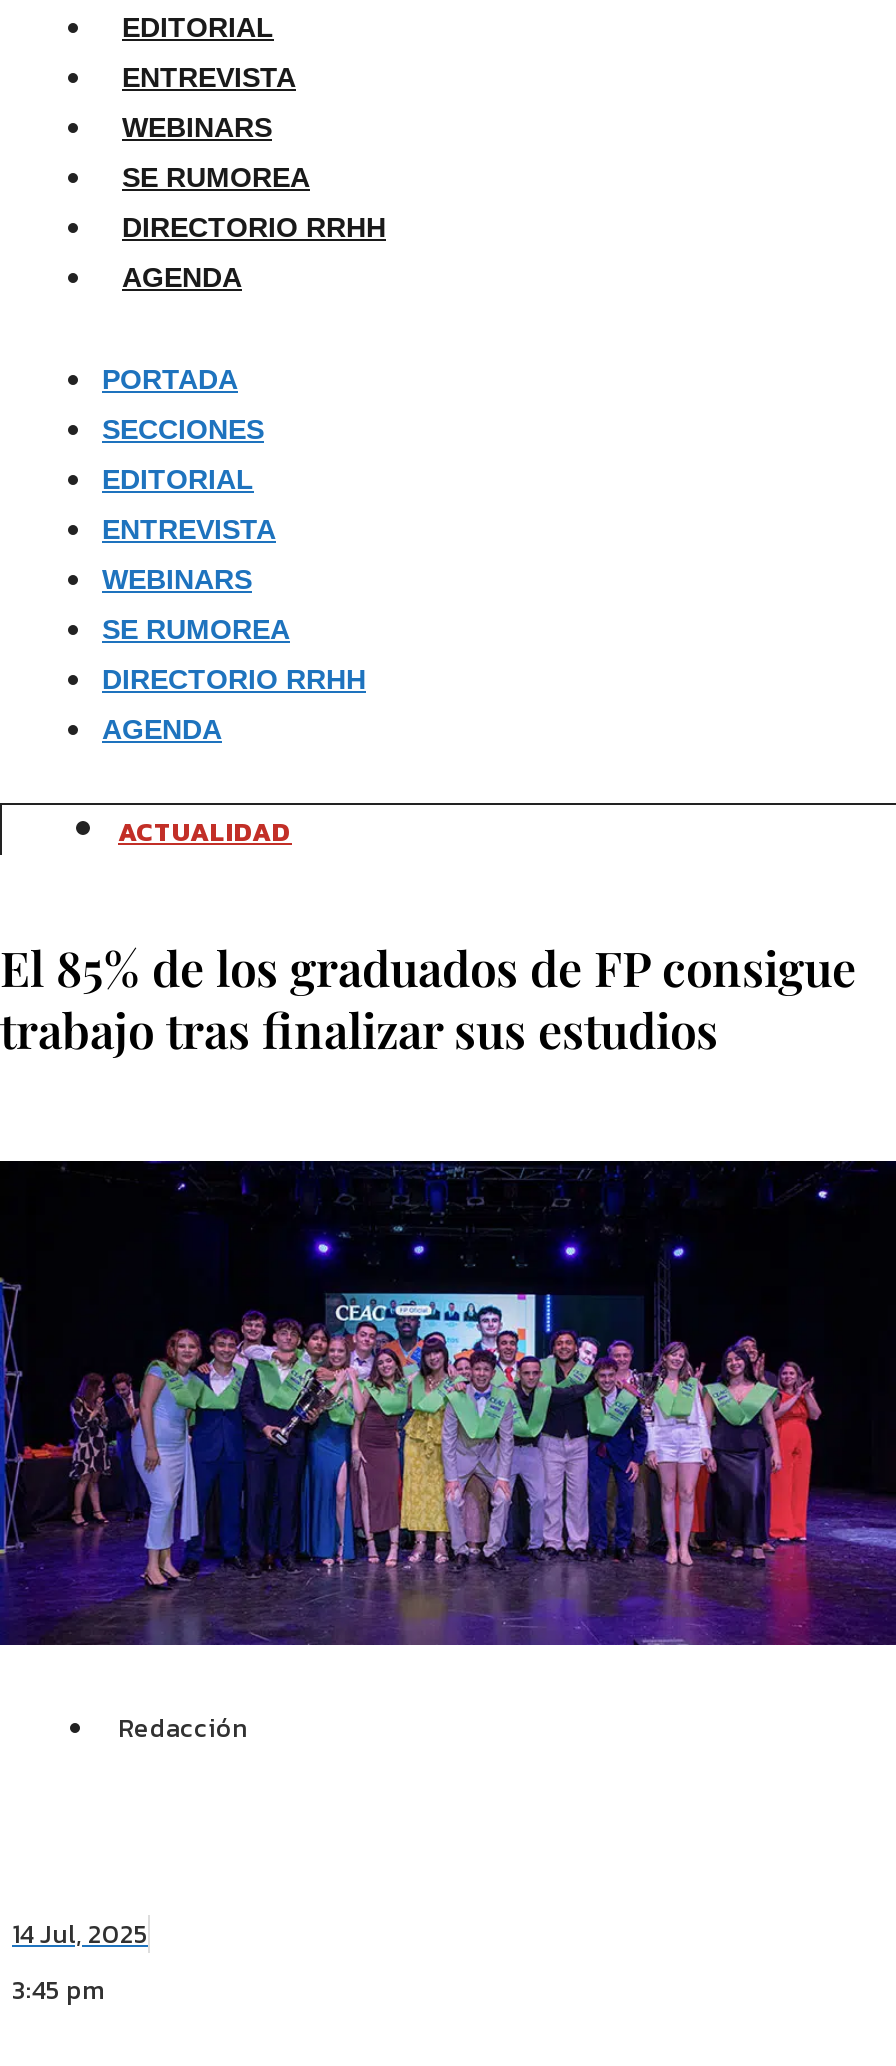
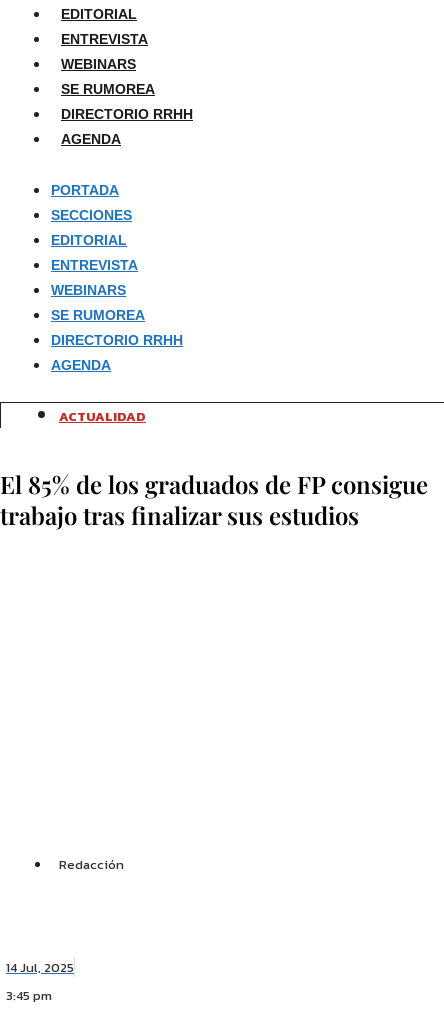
- [image]
